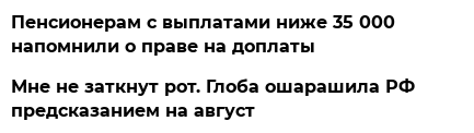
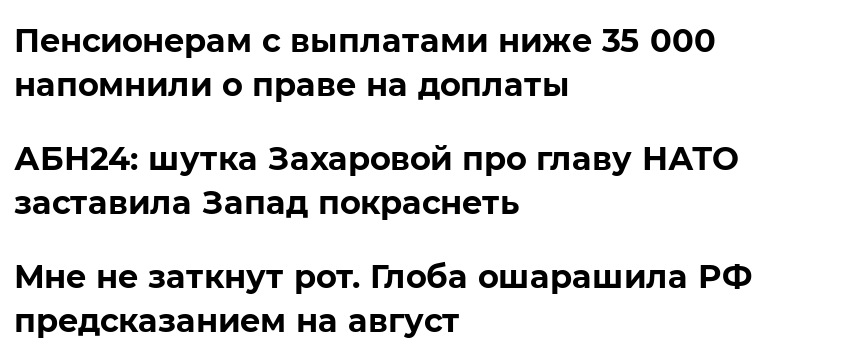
+ АБН24: шутка Захаровой про главу НАТО
+ заставила Запад покраснеть
